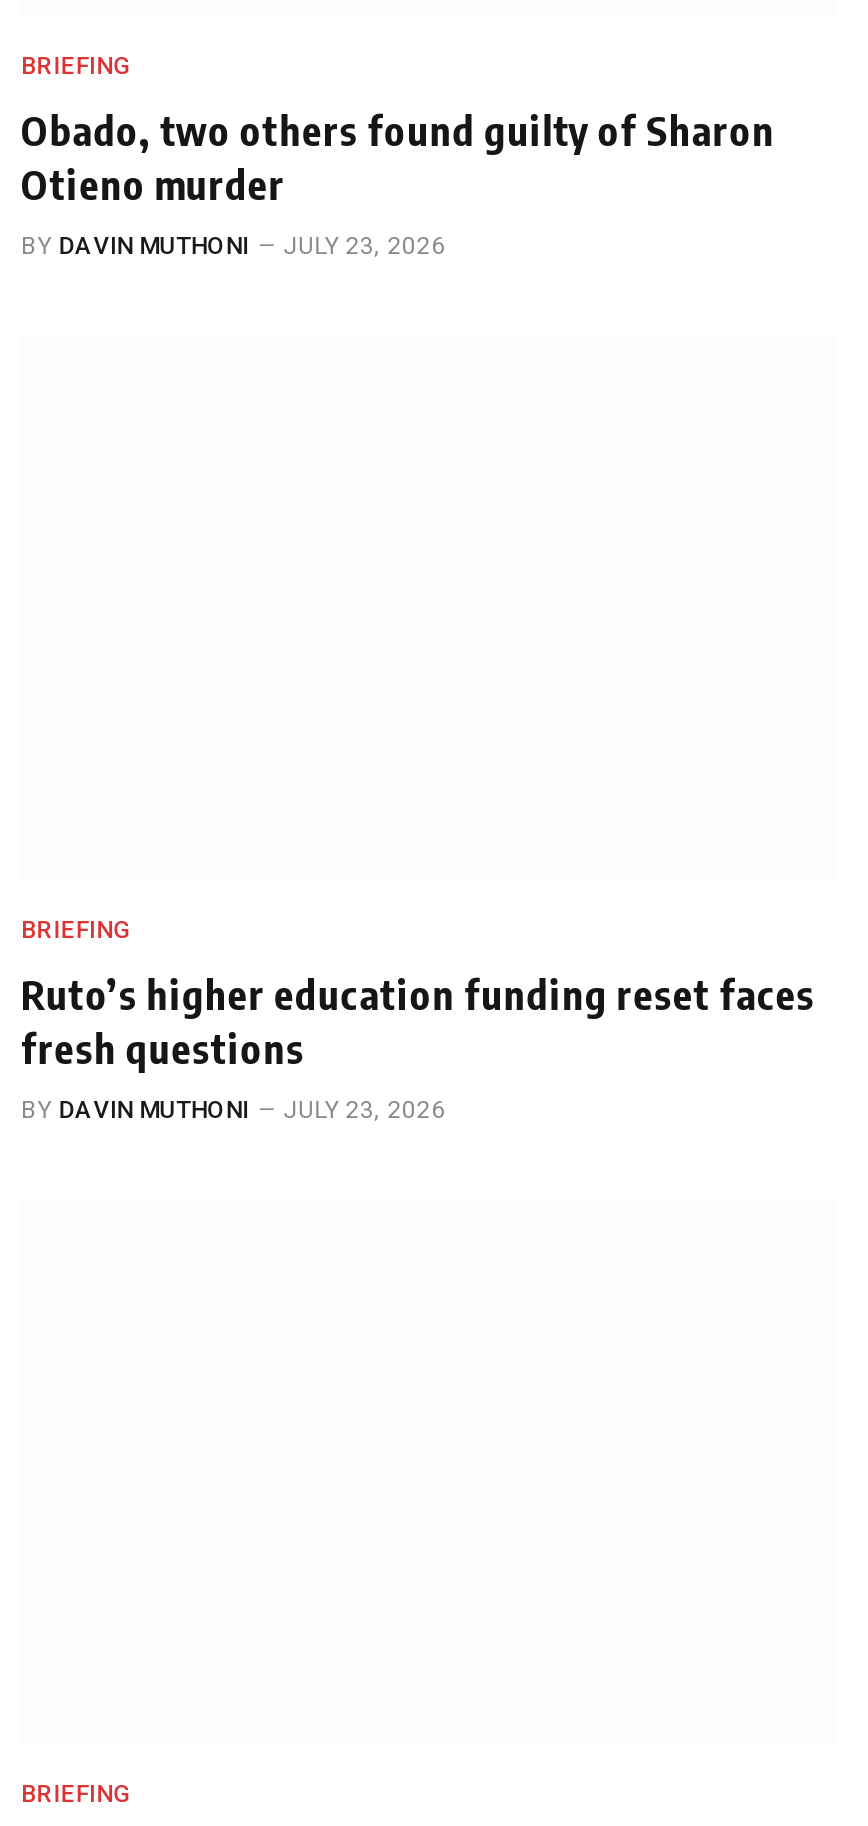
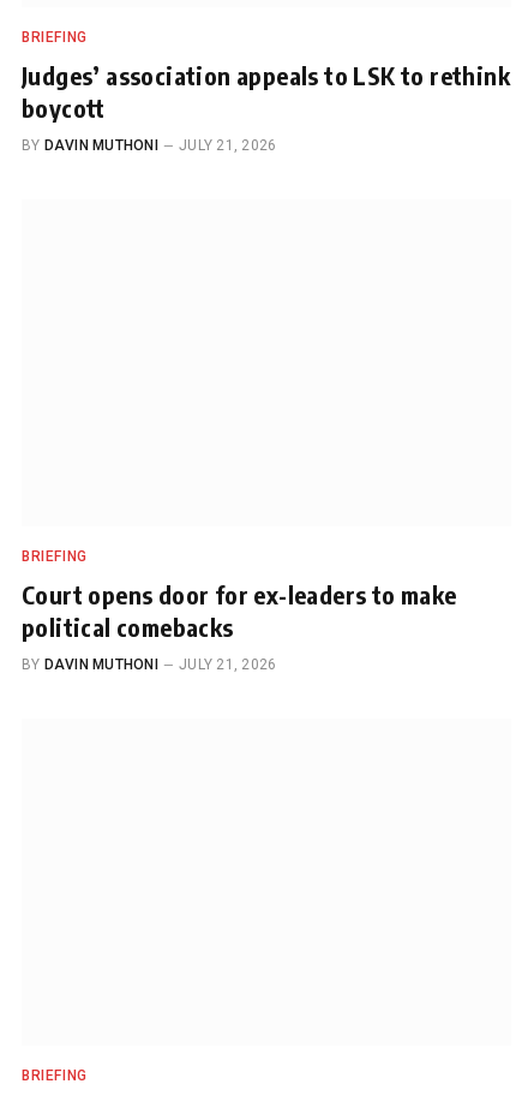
- Obado, two others found guilty of Sharon
- Otieno murder
+ Judges’ association appeals to LSK to rethink
+ boycott

- BY DAVIN MUTHONI JULY 23, 2026
+ BY DAVIN MUTHONI JULY 21, 2026

- Ruto’s higher education funding reset faces
- fresh questions
+ Court opens door for ex-leaders to make
+ political comebacks

- BY DAVIN MUTHONI JULY 23, 2026
+ BY DAVIN MUTHONI JULY 21, 2026
